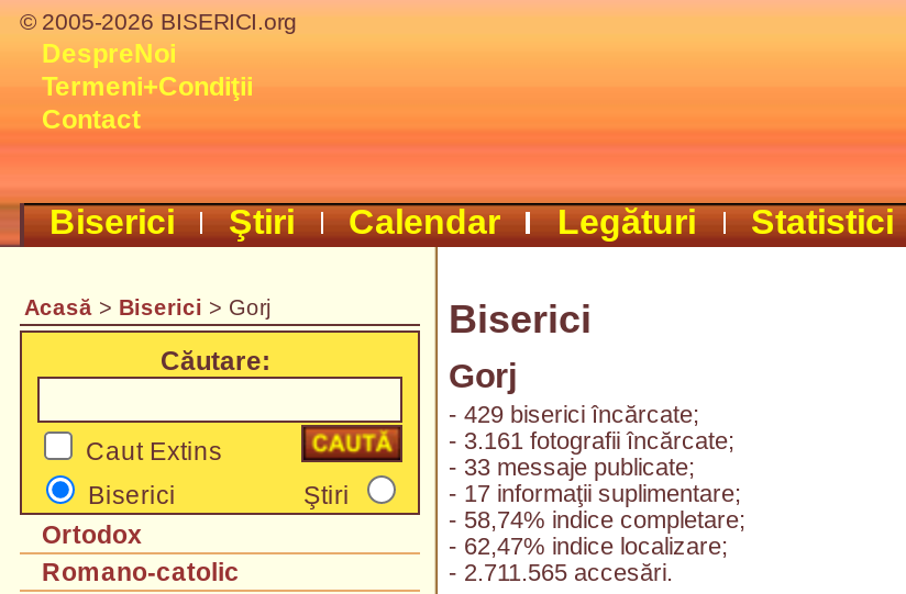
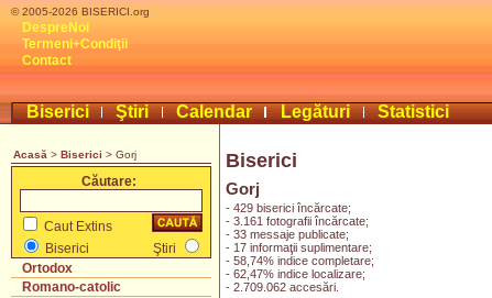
- - 2.711.565 accesări.
+ - 2.709.062 accesări.
